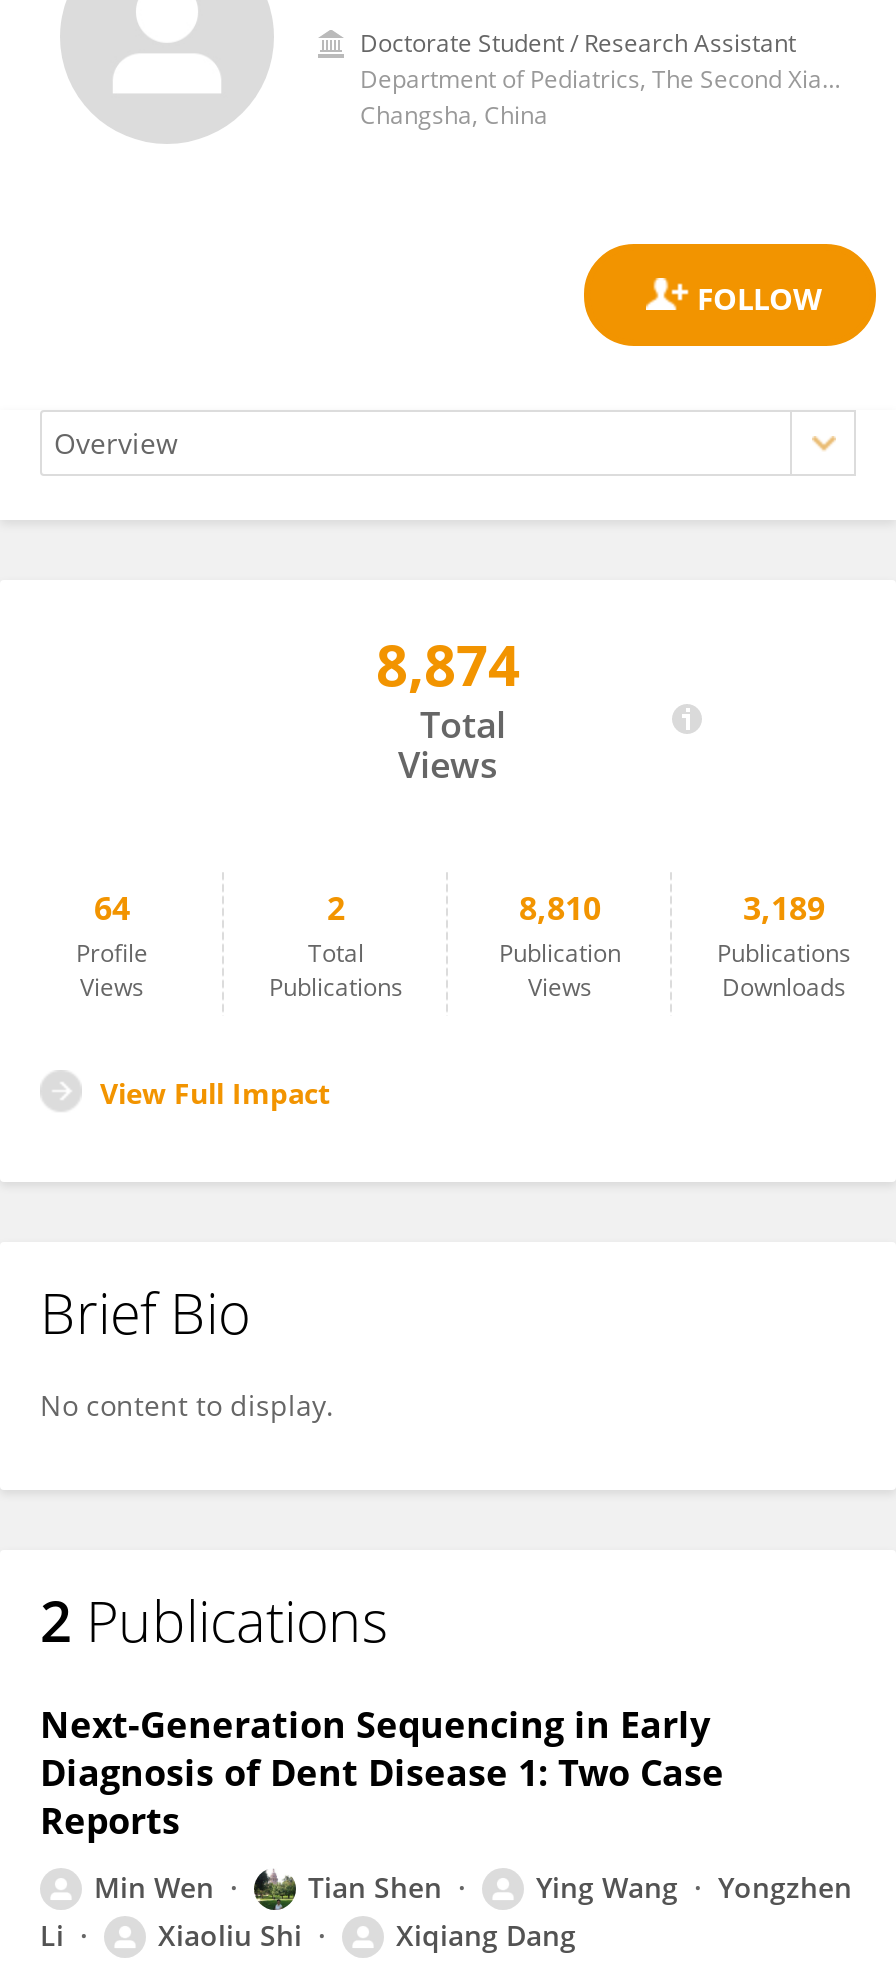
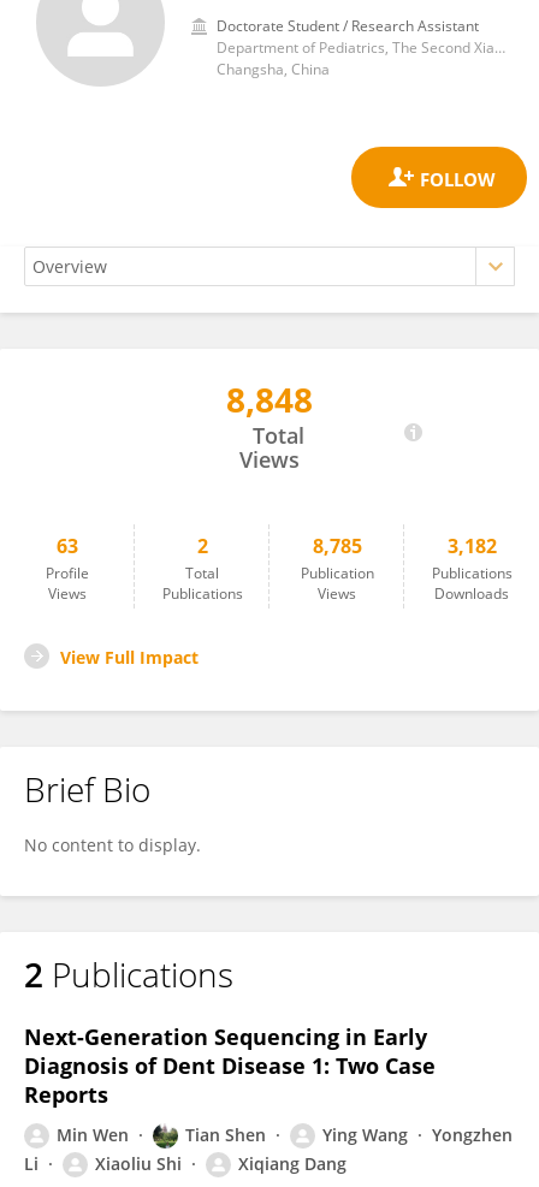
- 8,874
+ 8,848

- 64
+ 63

- 8,810
+ 8,785

- 3,189
+ 3,182
